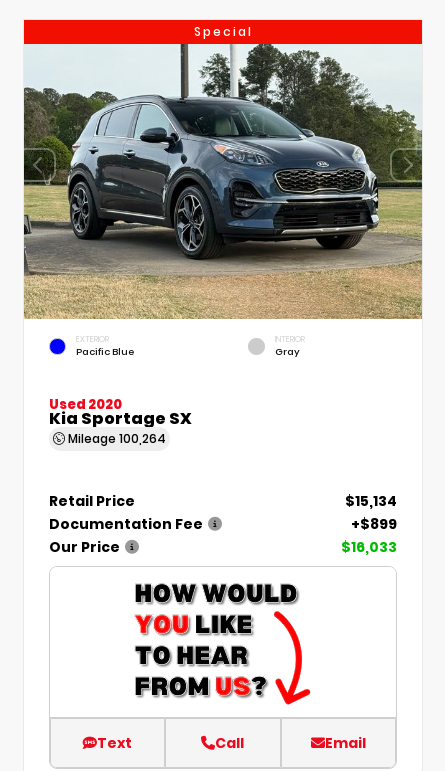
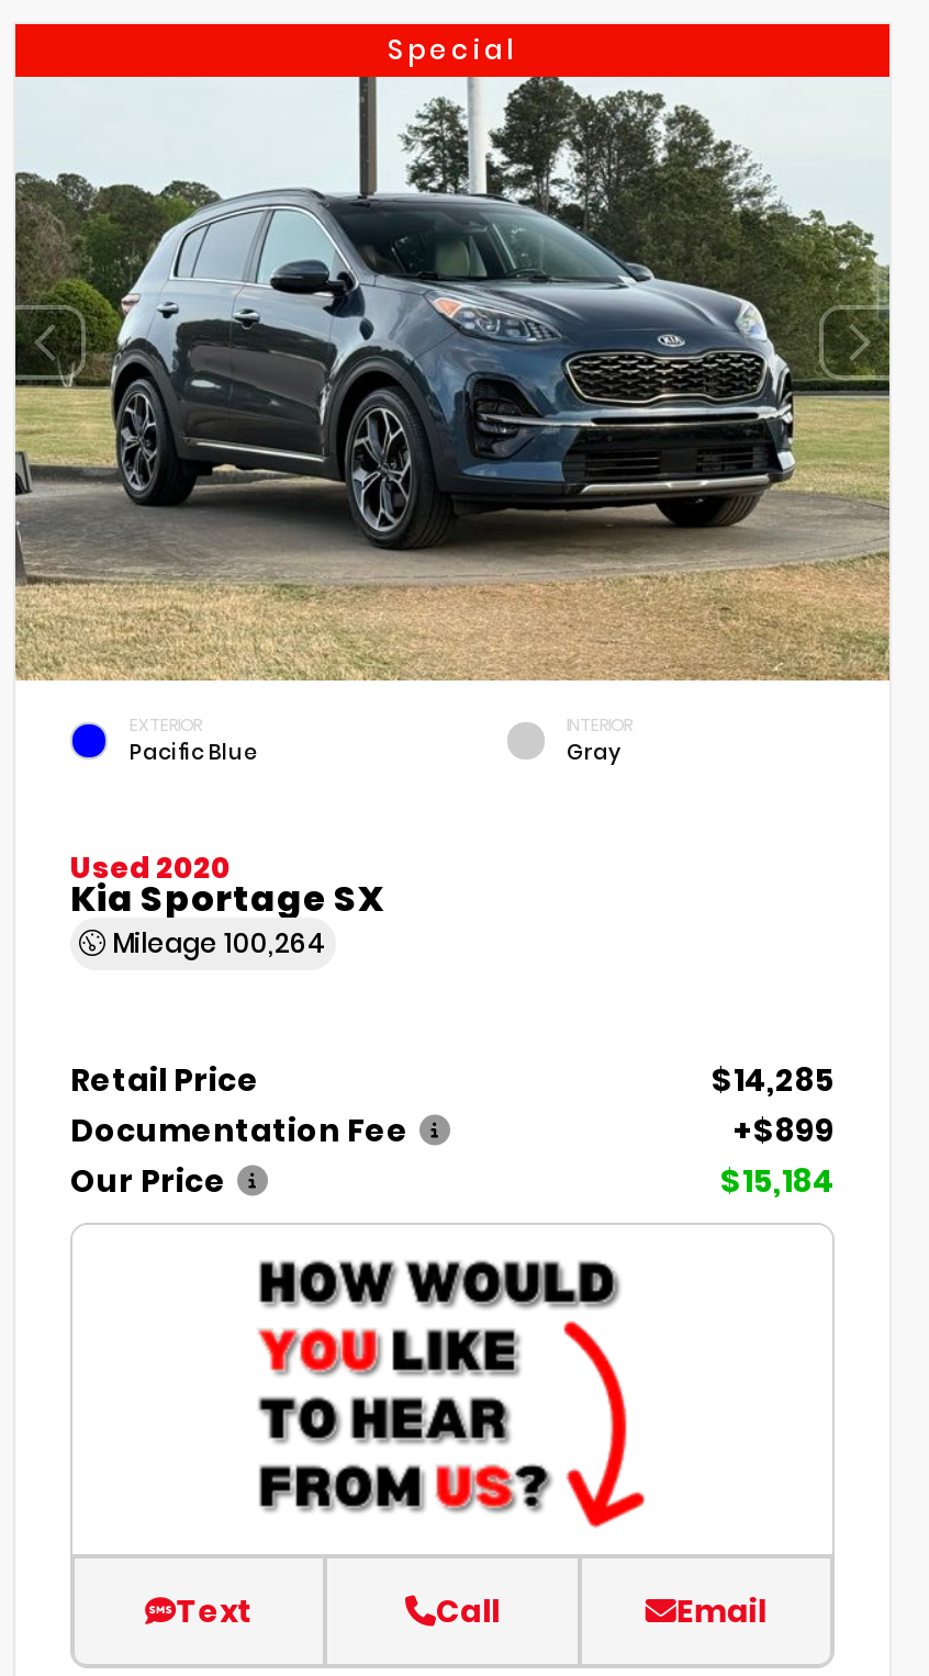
- $15,134
+ $14,285

- $16,033
+ $15,184
